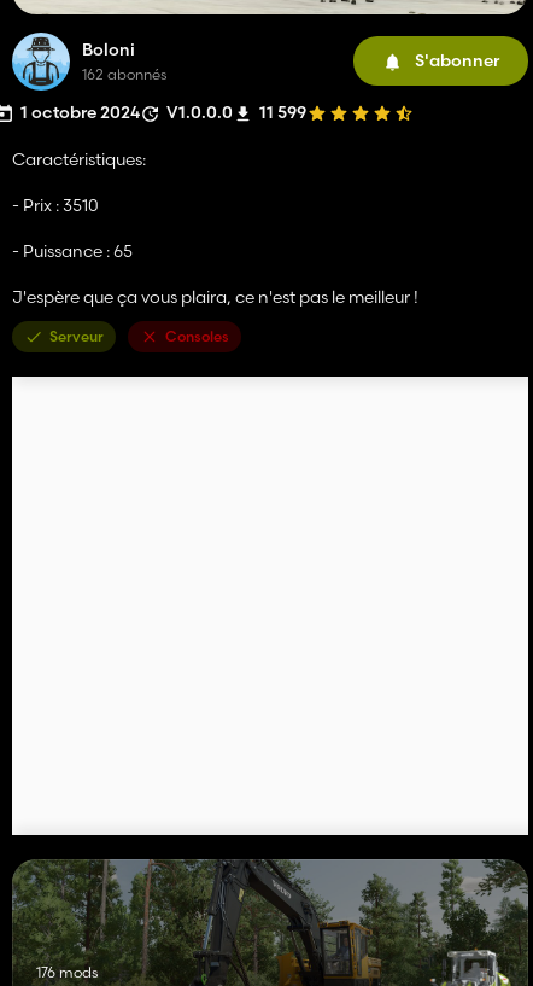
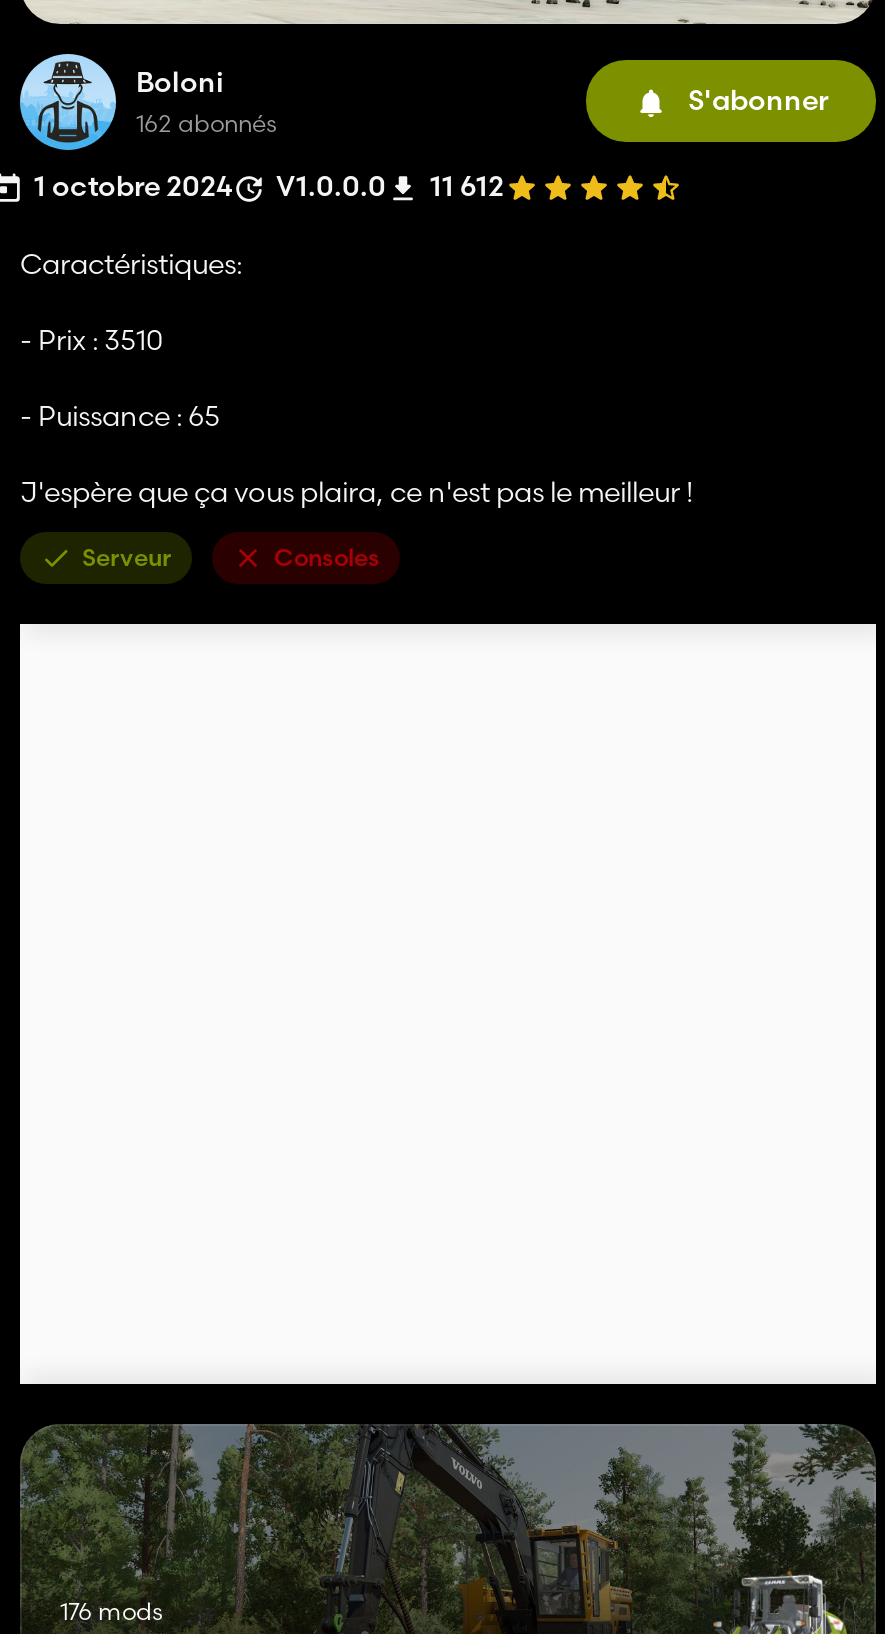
- 1 octobre 2024 V1.0.0.0 11 599
+ 1 octobre 2024 V1.0.0.0 11 612
